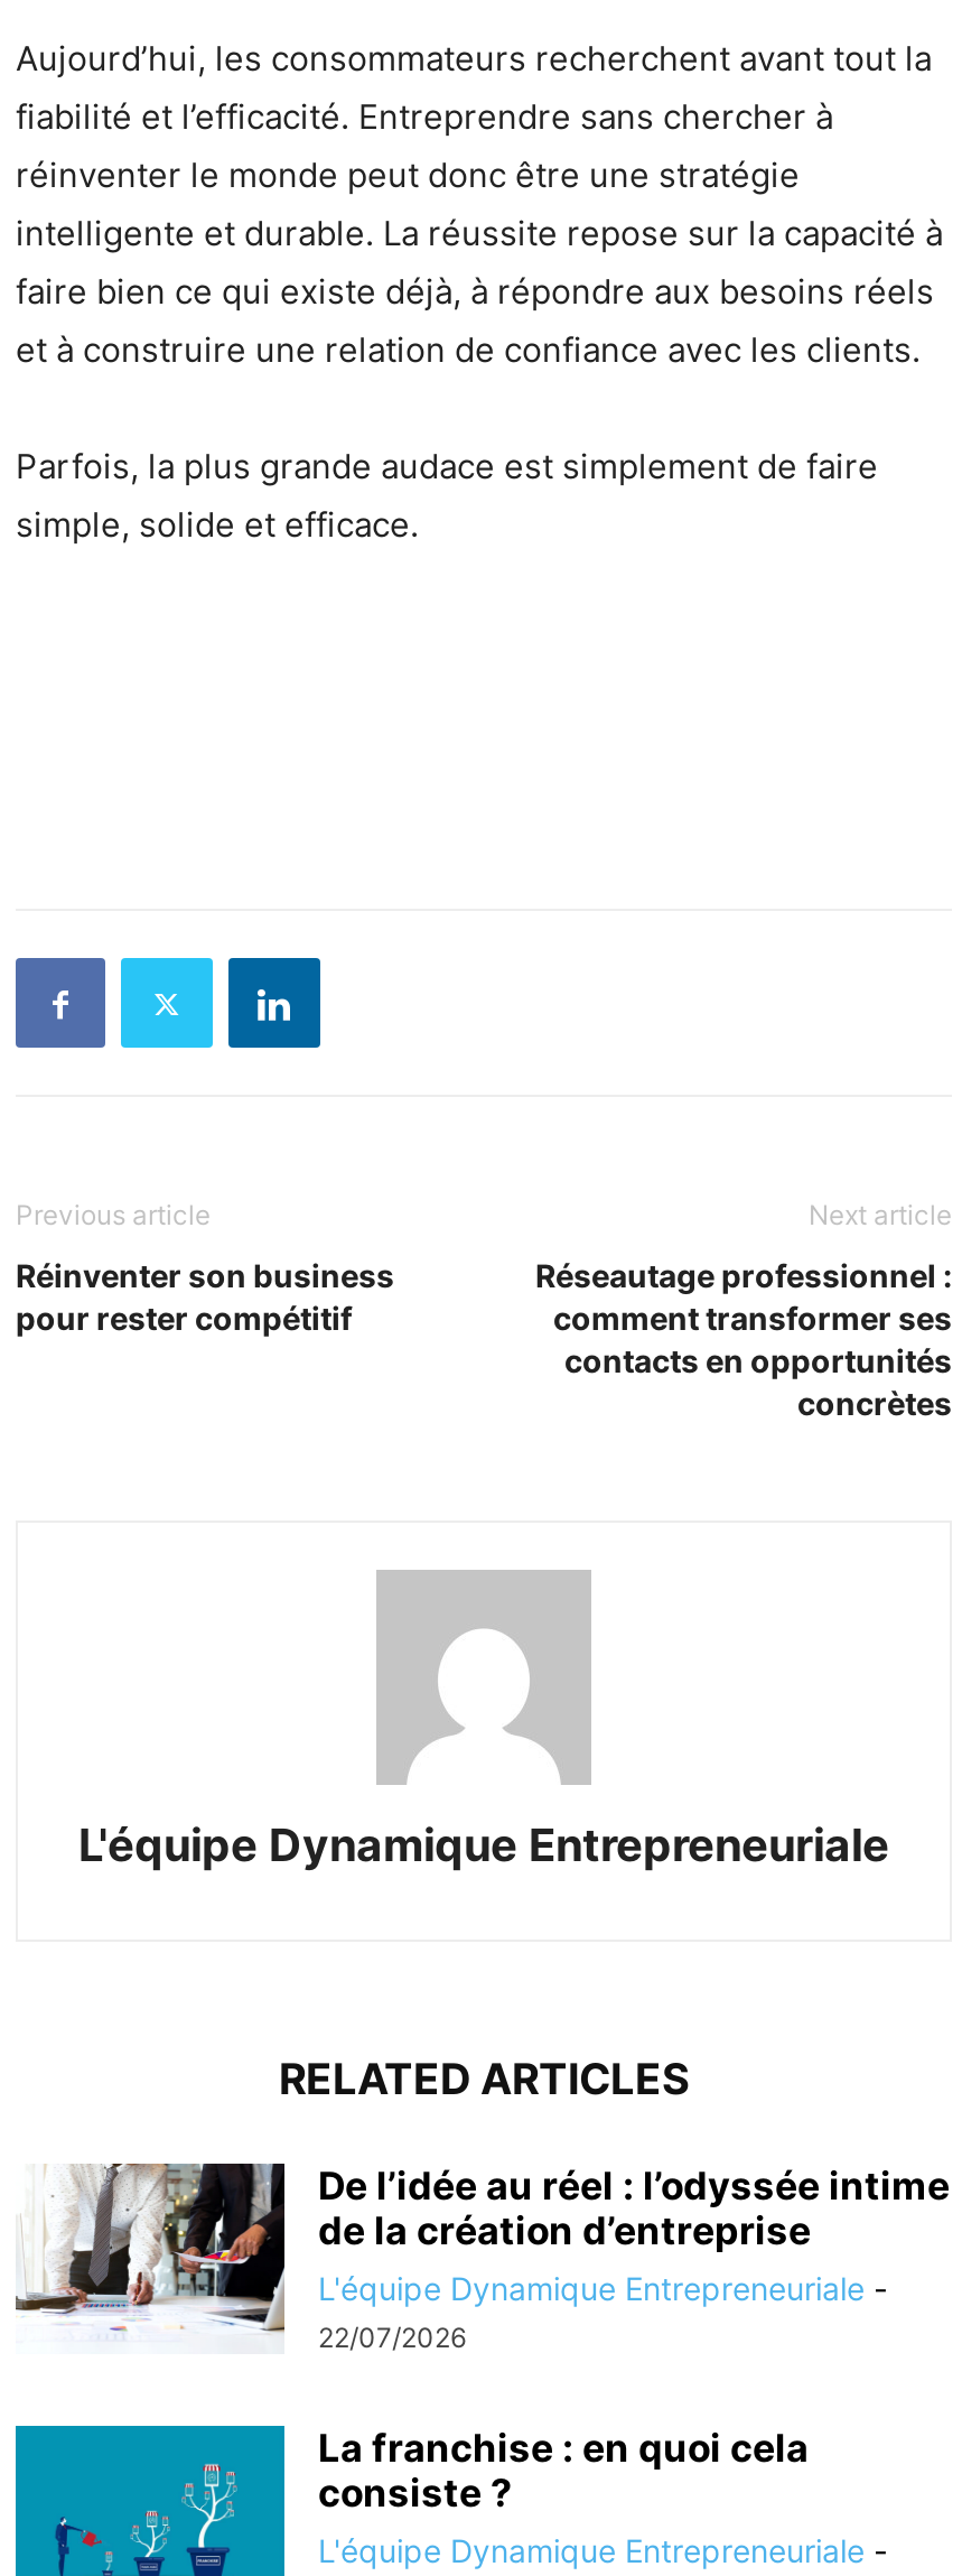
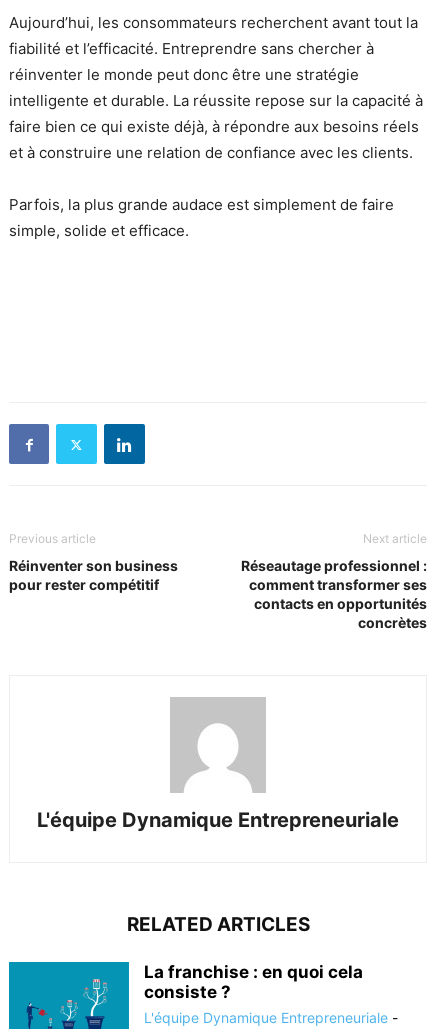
- [image]
- De l’idée au réel : l’odyssée intime
- de la création d’entreprise
- L'équipe Dynamique Entrepreneuriale -
- 22/07/2026
